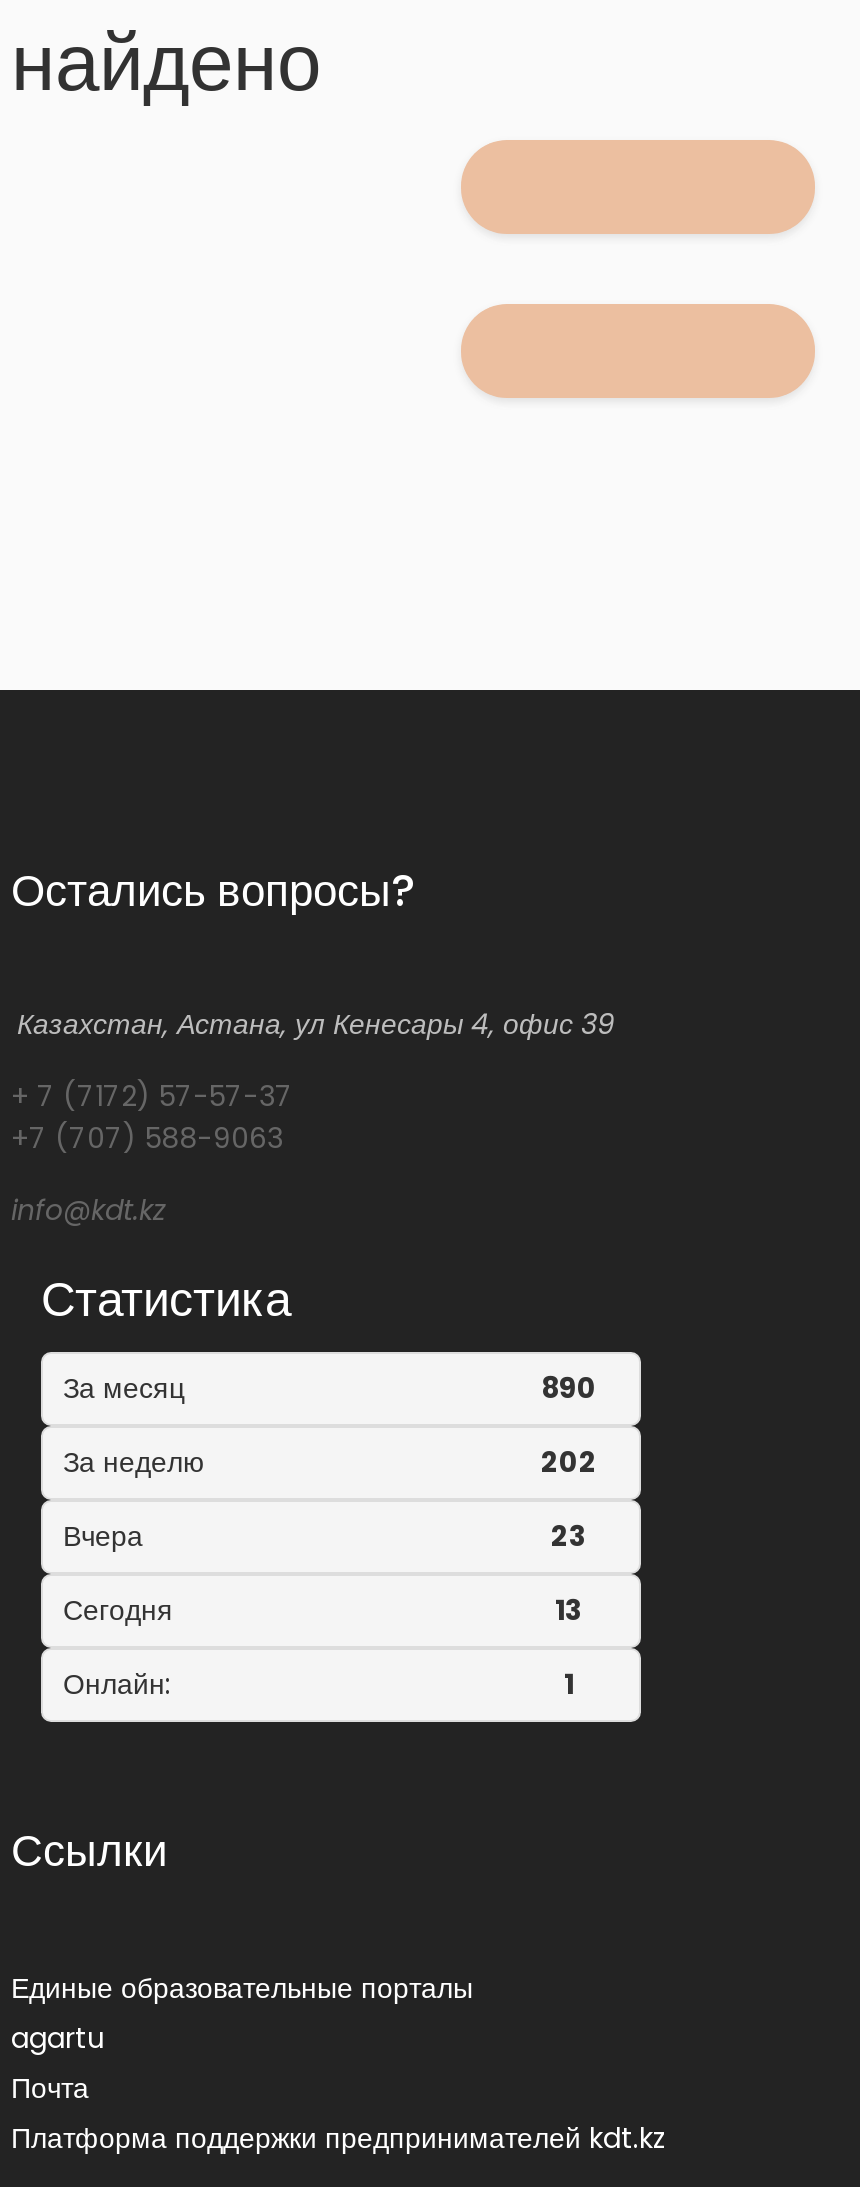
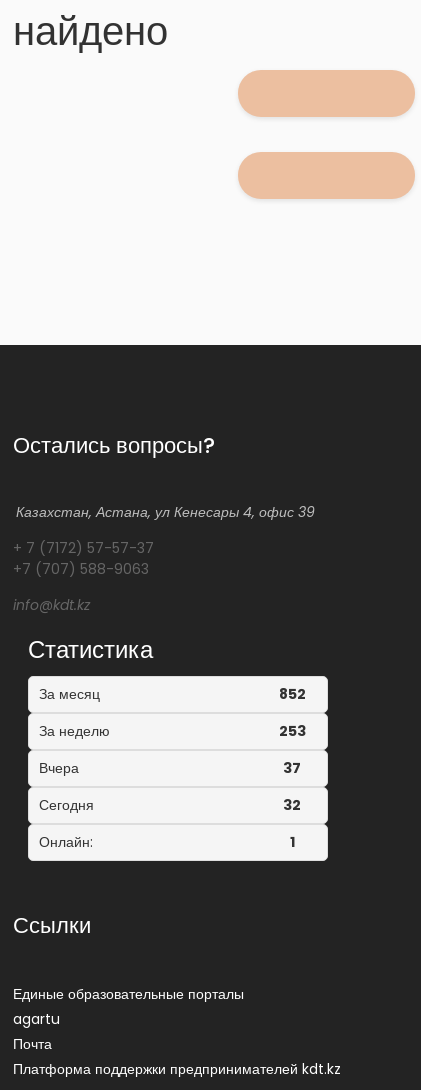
- 890
+ 852

- 202
+ 253

- 23
+ 37

- 13
+ 32
